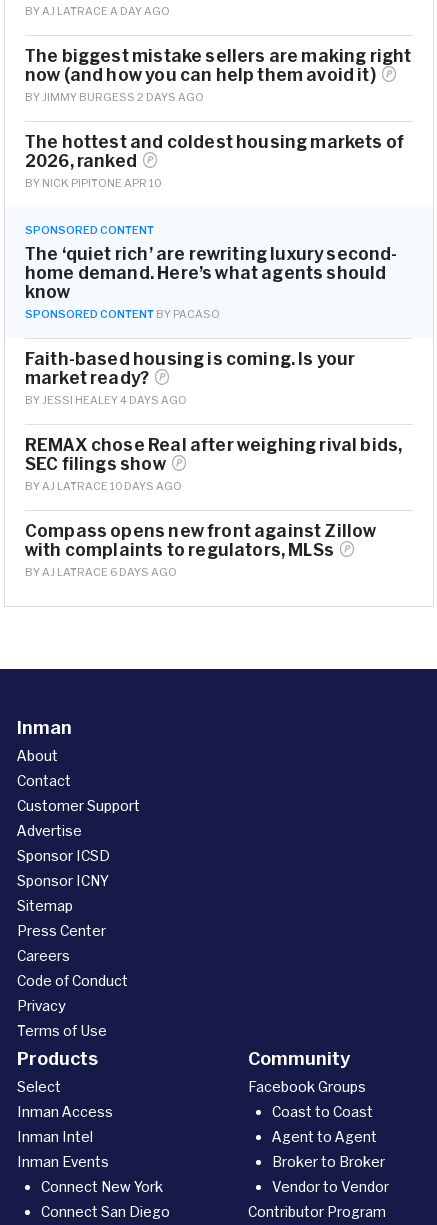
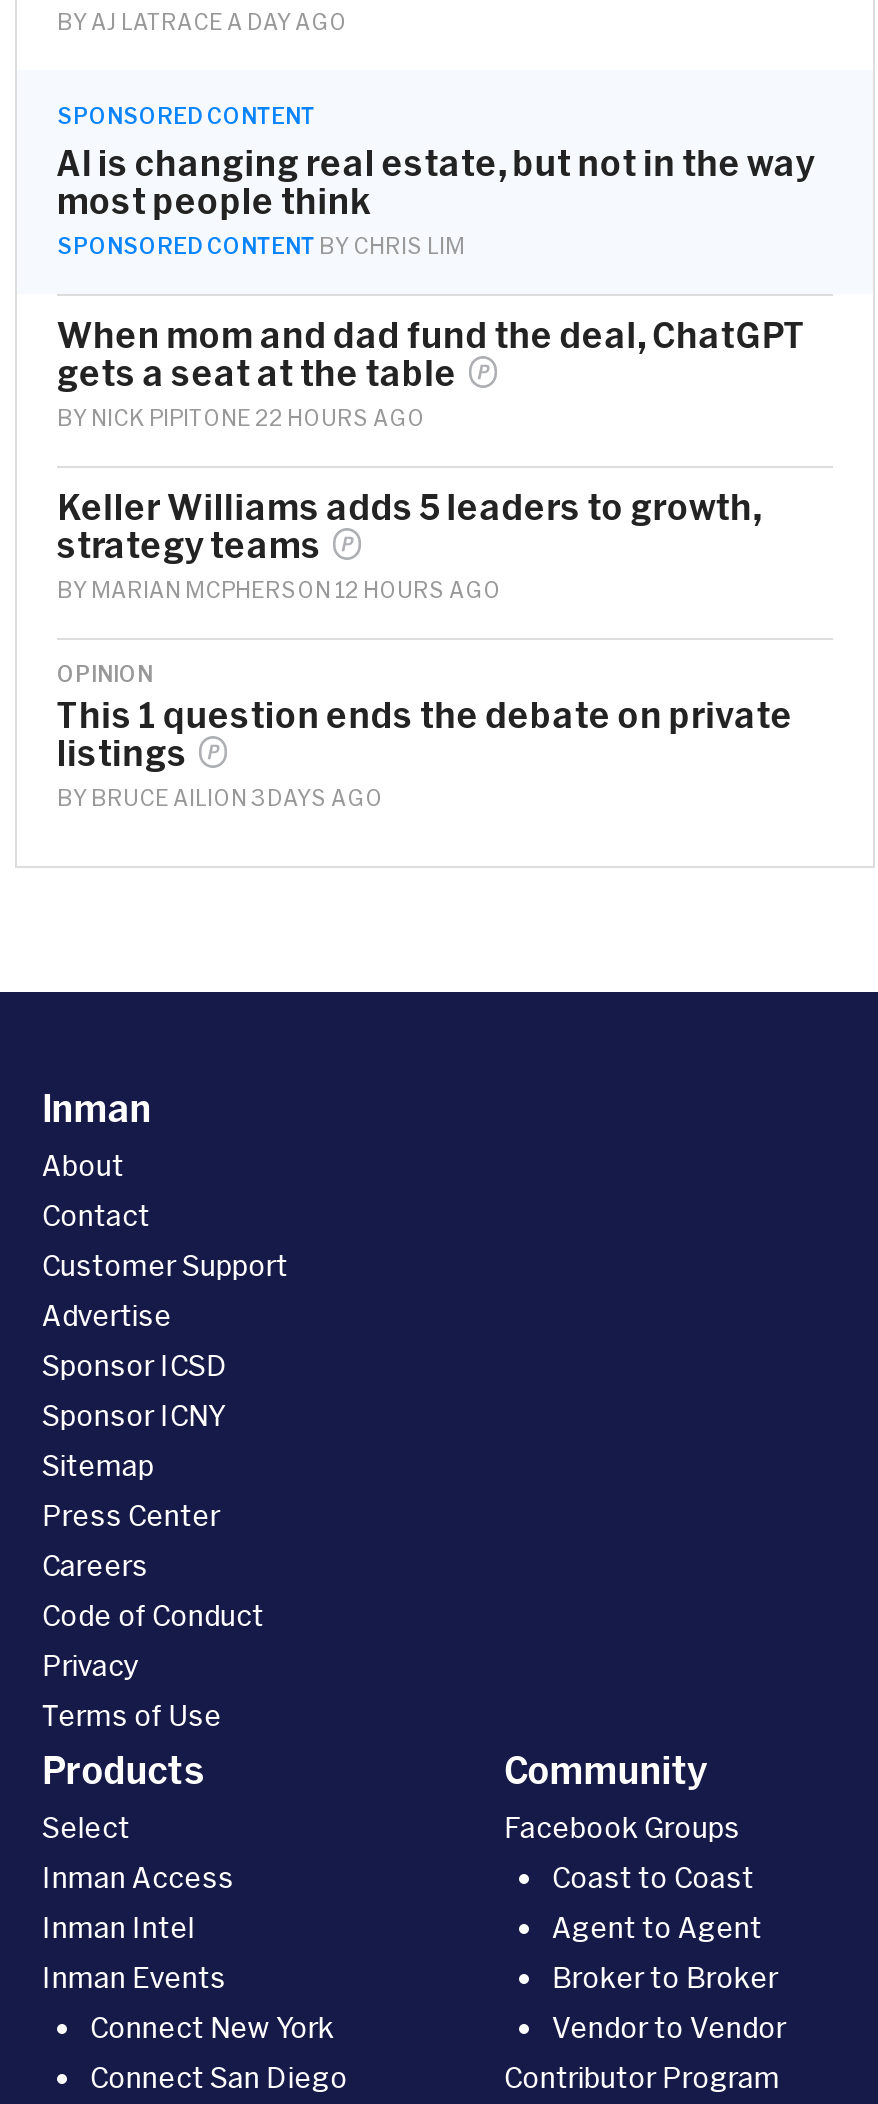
- The biggest mistake sellers are making right
- now (and how you can help them avoidit)
- BY JIMMY BURGESS 2 DAYS AGO
- The hottest and coldest housing markets of
- 2026, ranked
- BY NICK PIPITONE APR 10

- The ‘quiet rich’ are rewriting luxury second-
- home demand. Here’s what agents should
- know
- SPONSORED CONTENT BY PACASO
+ AI is changing real estate, but not in the way
+ most people think
+ SPONSORED CONTENT BY CHRIS LIM

- Faith-based housing is coming. Is your
- market ready?
- BY JESSI HEALEY 4 DAYS AGO
+ When mom and dad fund the deal, ChatGPT
+ gets a seat at the table
+ BY NICK PIPITONE 22 HOURS AGO

- REMAX chose Real after weighing rival bids,
- SEC filings show
- BY AJ LATRACE 10 DAYS AGO
+ Keller Williams adds 5 leaders to growth,
+ strategy teams
+ BY MARIAN MCPHERSON 12 HOURS AGO

- Compass opens new front against Zillow
- with complaints to regulators, MLSs
- BY AJ LATRACE 6 DAYS AGO
+ OPINION
+ This 1 question ends the debate on private
+ listings
+ BY BRUCE AILION 3 DAYS AGO
